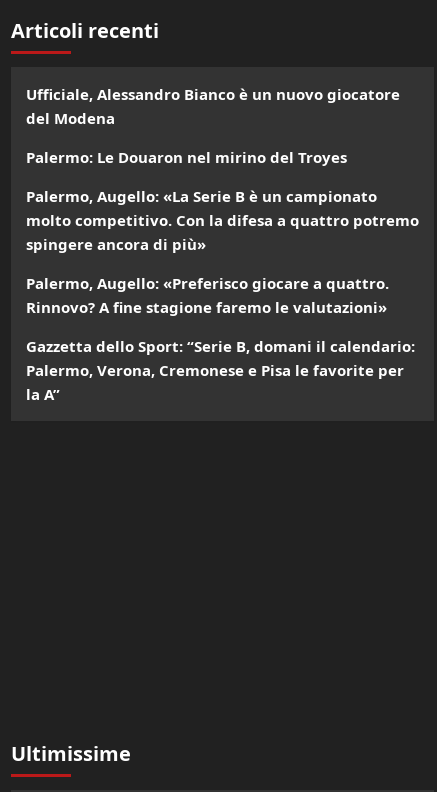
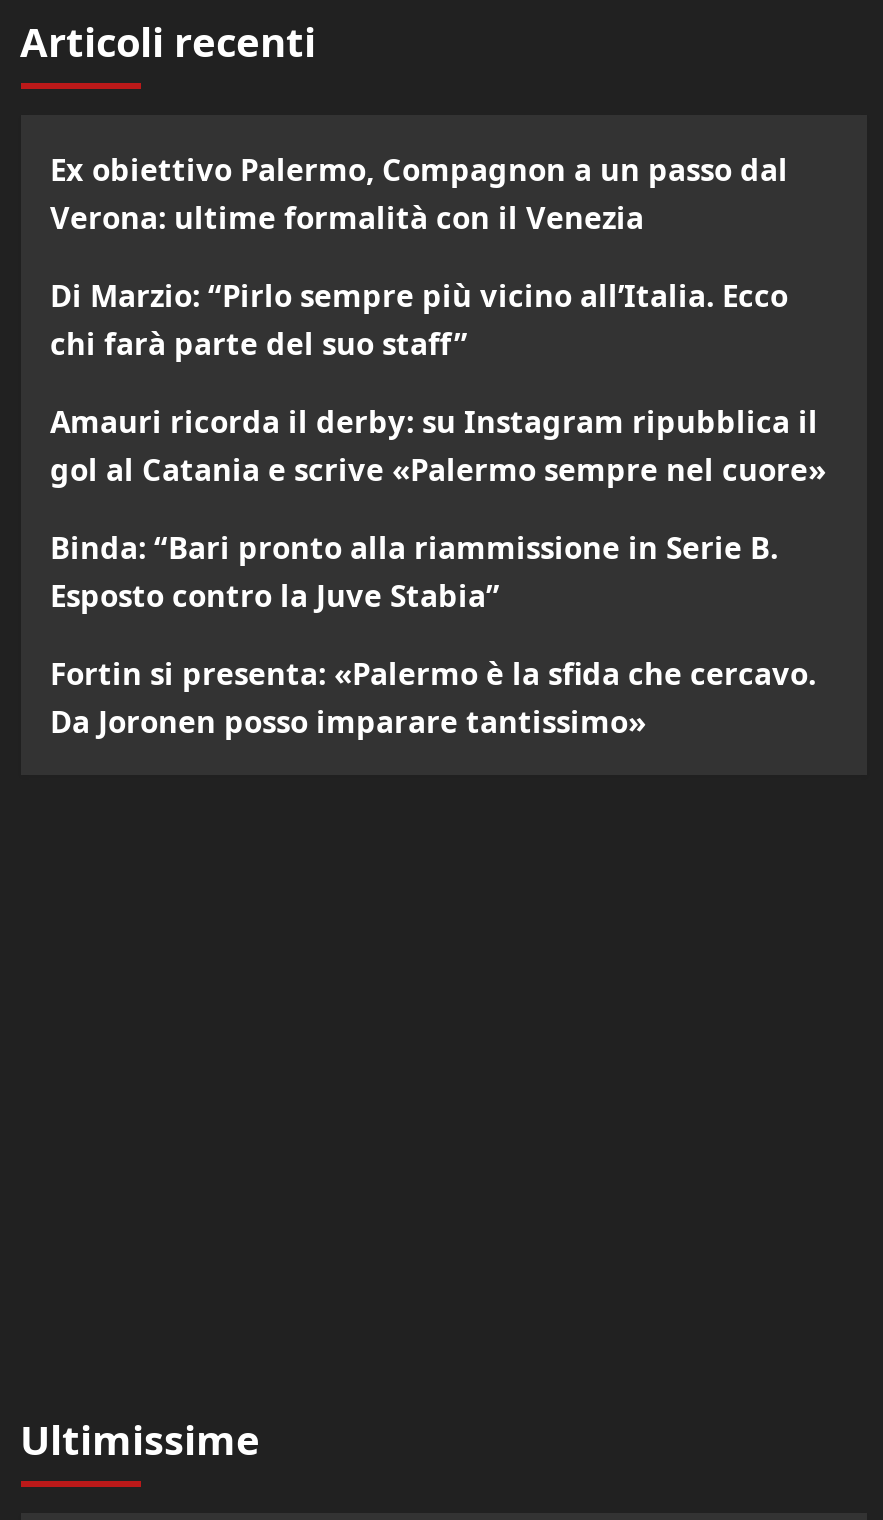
- Ufficiale, Alessandro Bianco è un nuovo giocatore
- del Modena
+ Ex obiettivo Palermo, Compagnon a un passo dal
+ Verona: ultime formalità con il Venezia

- Palermo: Le Douaron nel mirino del Troyes
+ Di Marzio: “Pirlo sempre più vicino all’Italia. Ecco
+ chi farà parte del suo staff”

- Palermo, Augello: «La Serie B è un campionato
- molto competitivo. Con la difesa a quattro potremo
- spingere ancora di più»
+ Amauri ricorda il derby: su Instagram ripubblica il
+ gol al Catania e scrive «Palermo sempre nel cuore»

- Palermo, Augello: «Preferisco giocare a quattro.
- Rinnovo? A fine stagione faremo le valutazioni»
+ Binda: “Bari pronto alla riammissione in Serie B.
+ Esposto contro la Juve Stabia”

- Gazzetta dello Sport: “Serie B, domani il calendario:
- Palermo, Verona, Cremonese e Pisa le favorite per
- la A”
+ Fortin si presenta: «Palermo è la sfida che cercavo.
+ Da Joronen posso imparare tantissimo»
